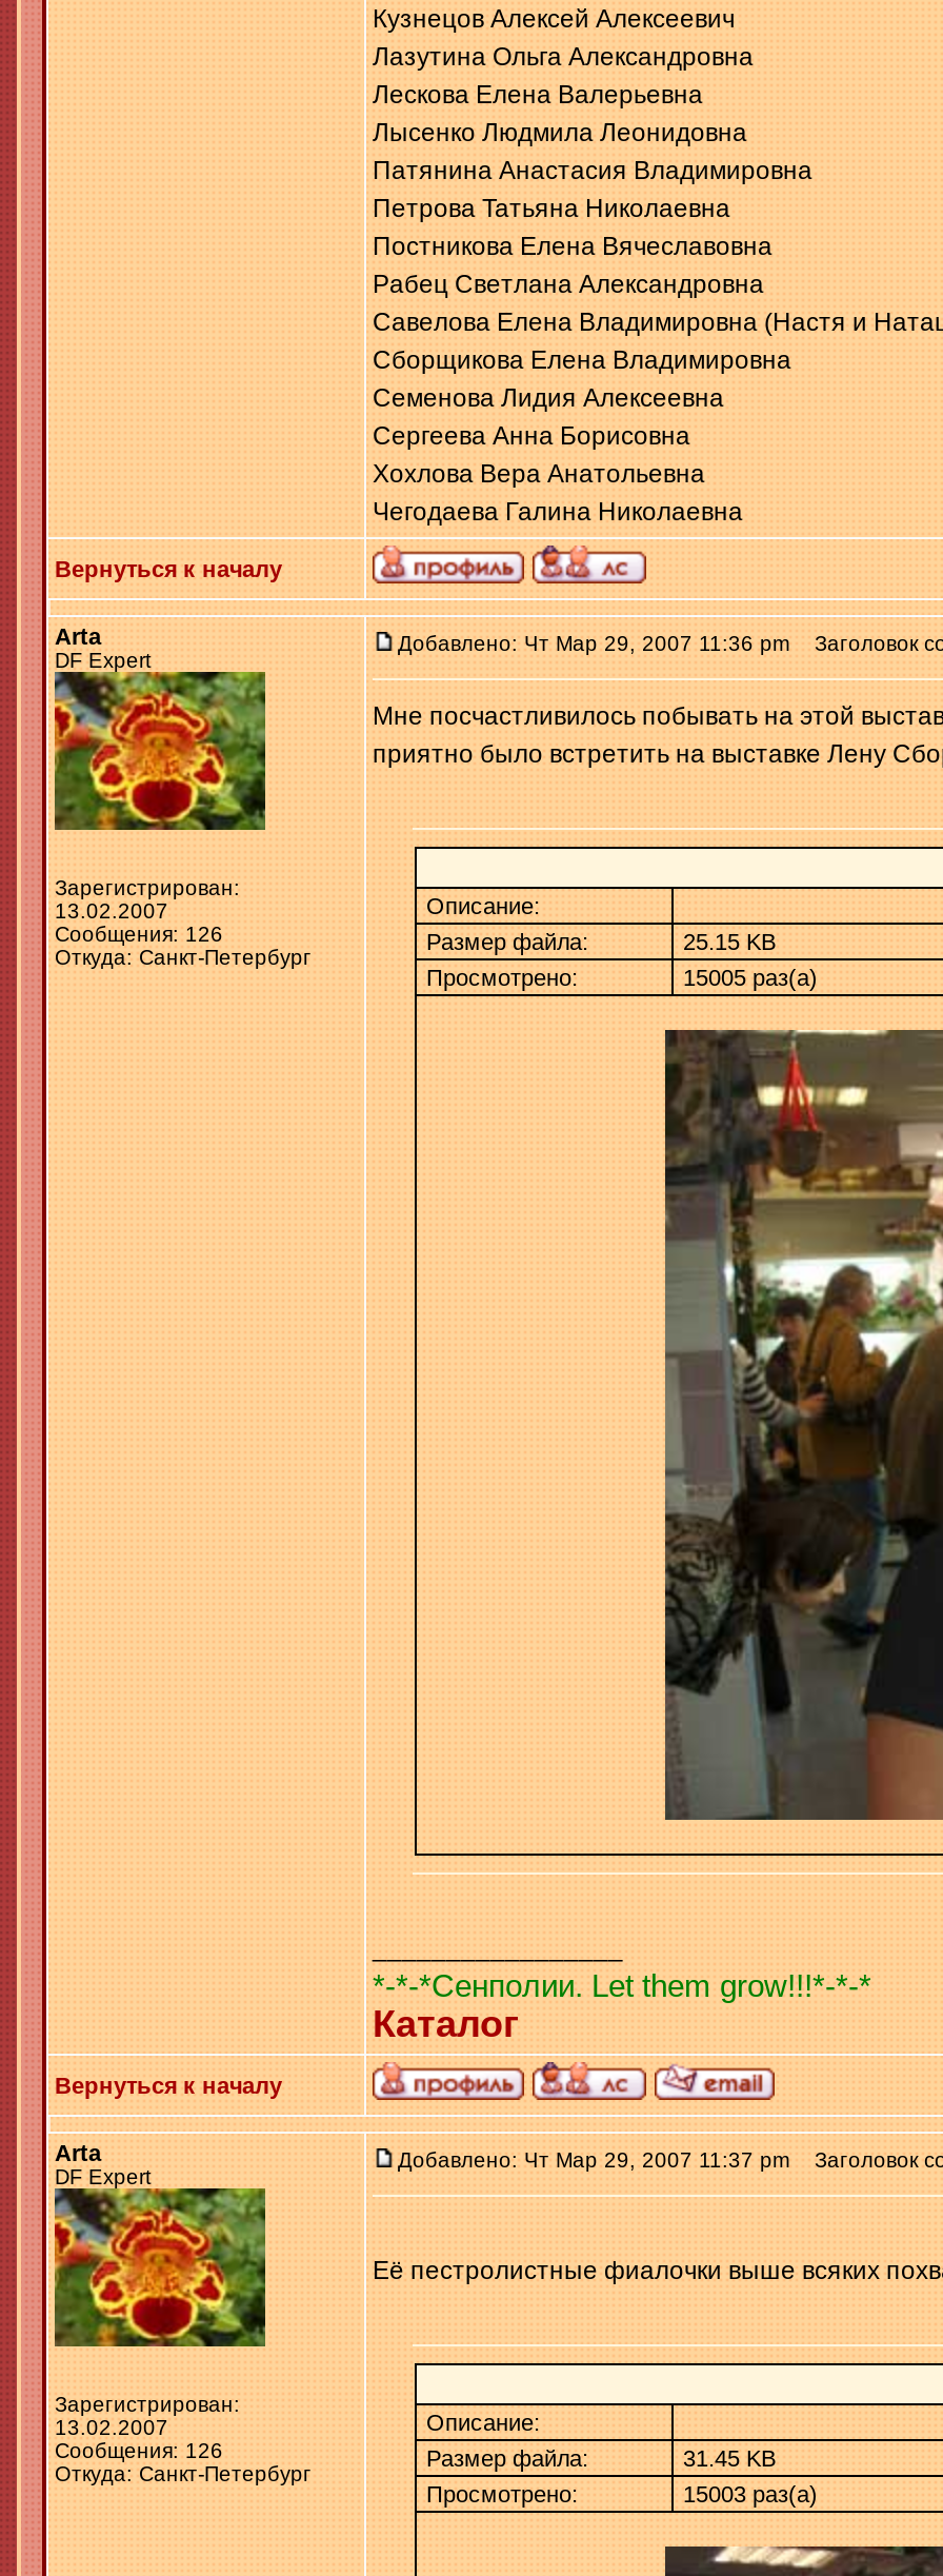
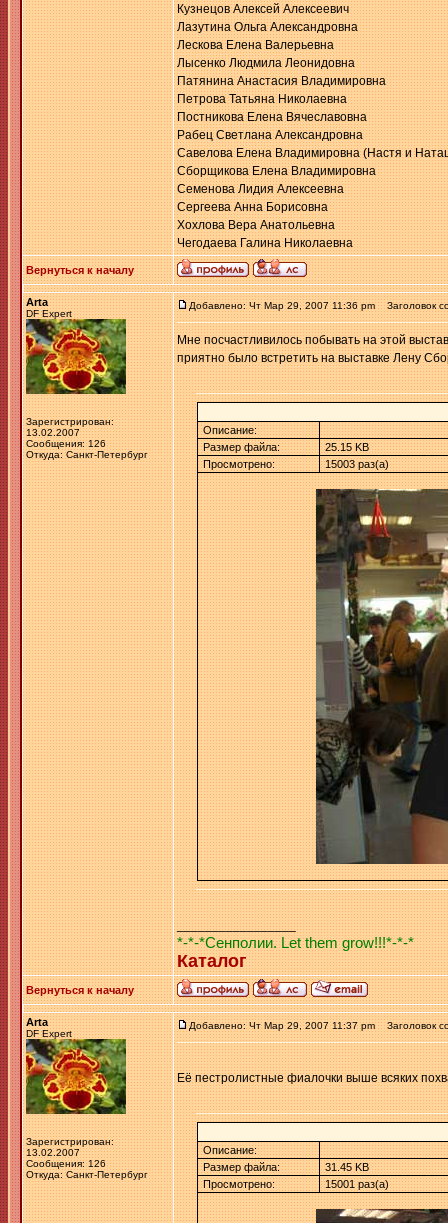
- 15005 раз(а)
+ 15003 раз(а)

- 15003 раз(а)
+ 15001 раз(а)
